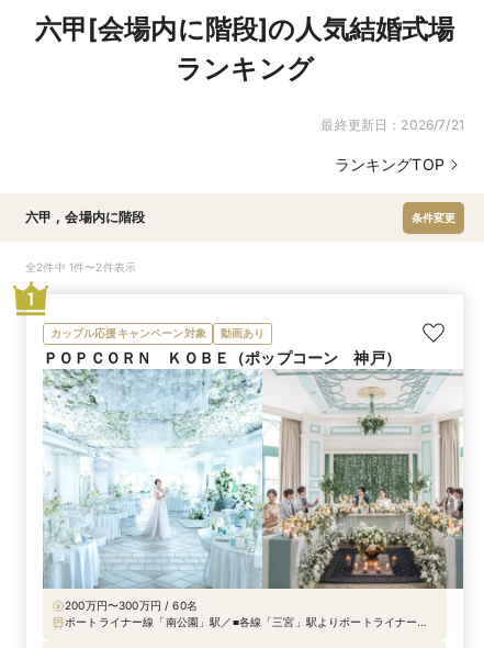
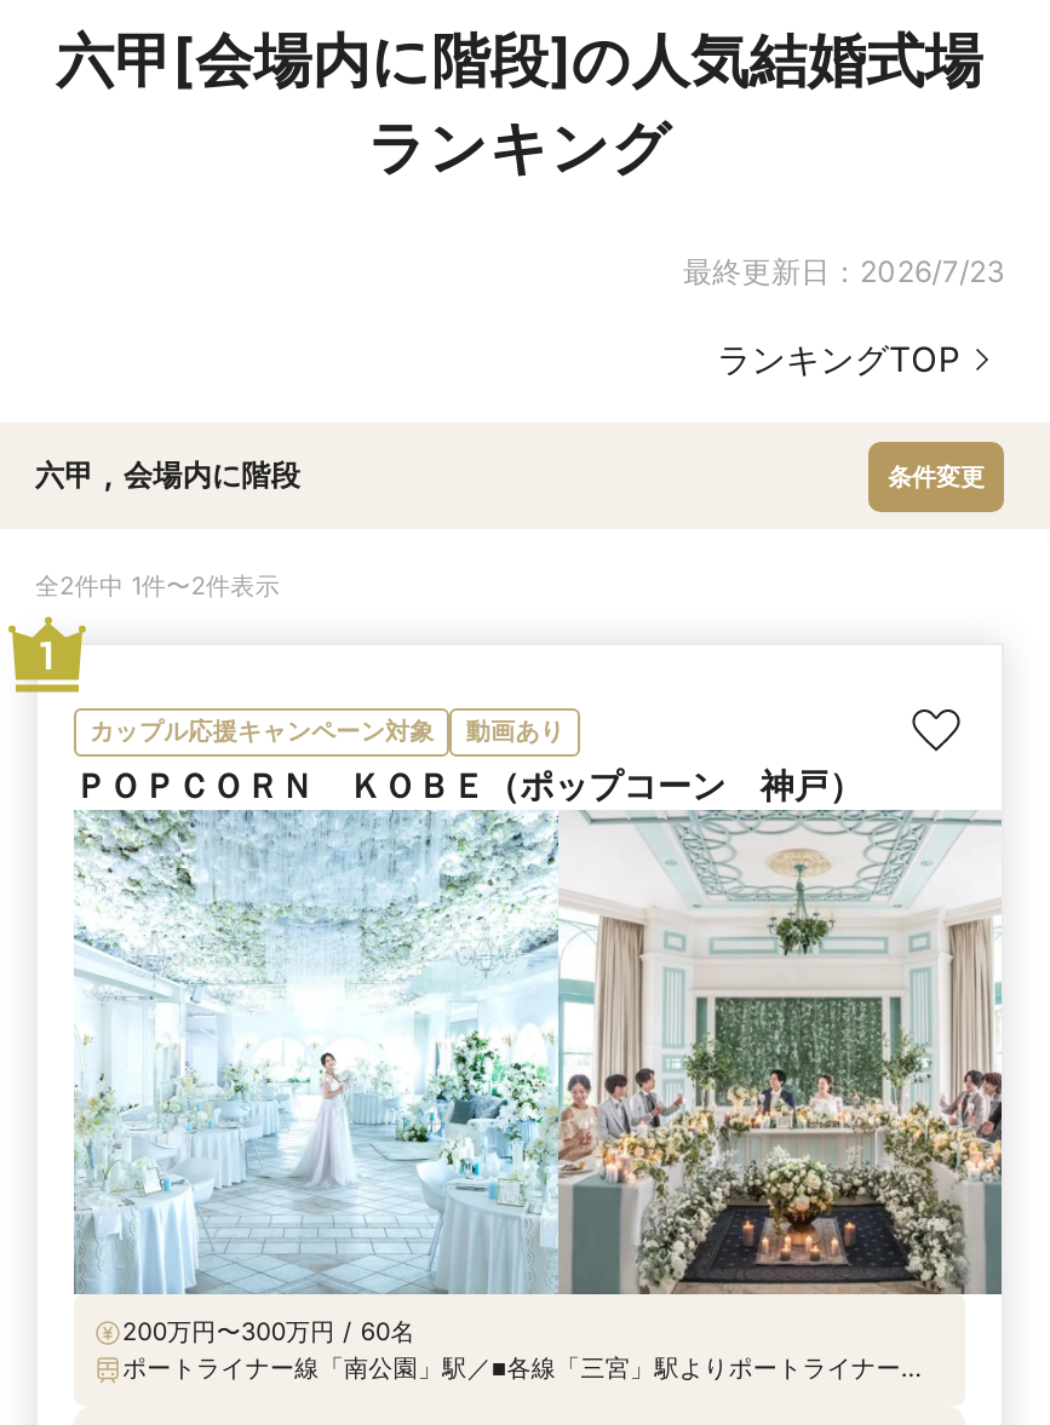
- 最終更新日：2026/7/21
+ 最終更新日：2026/7/23
